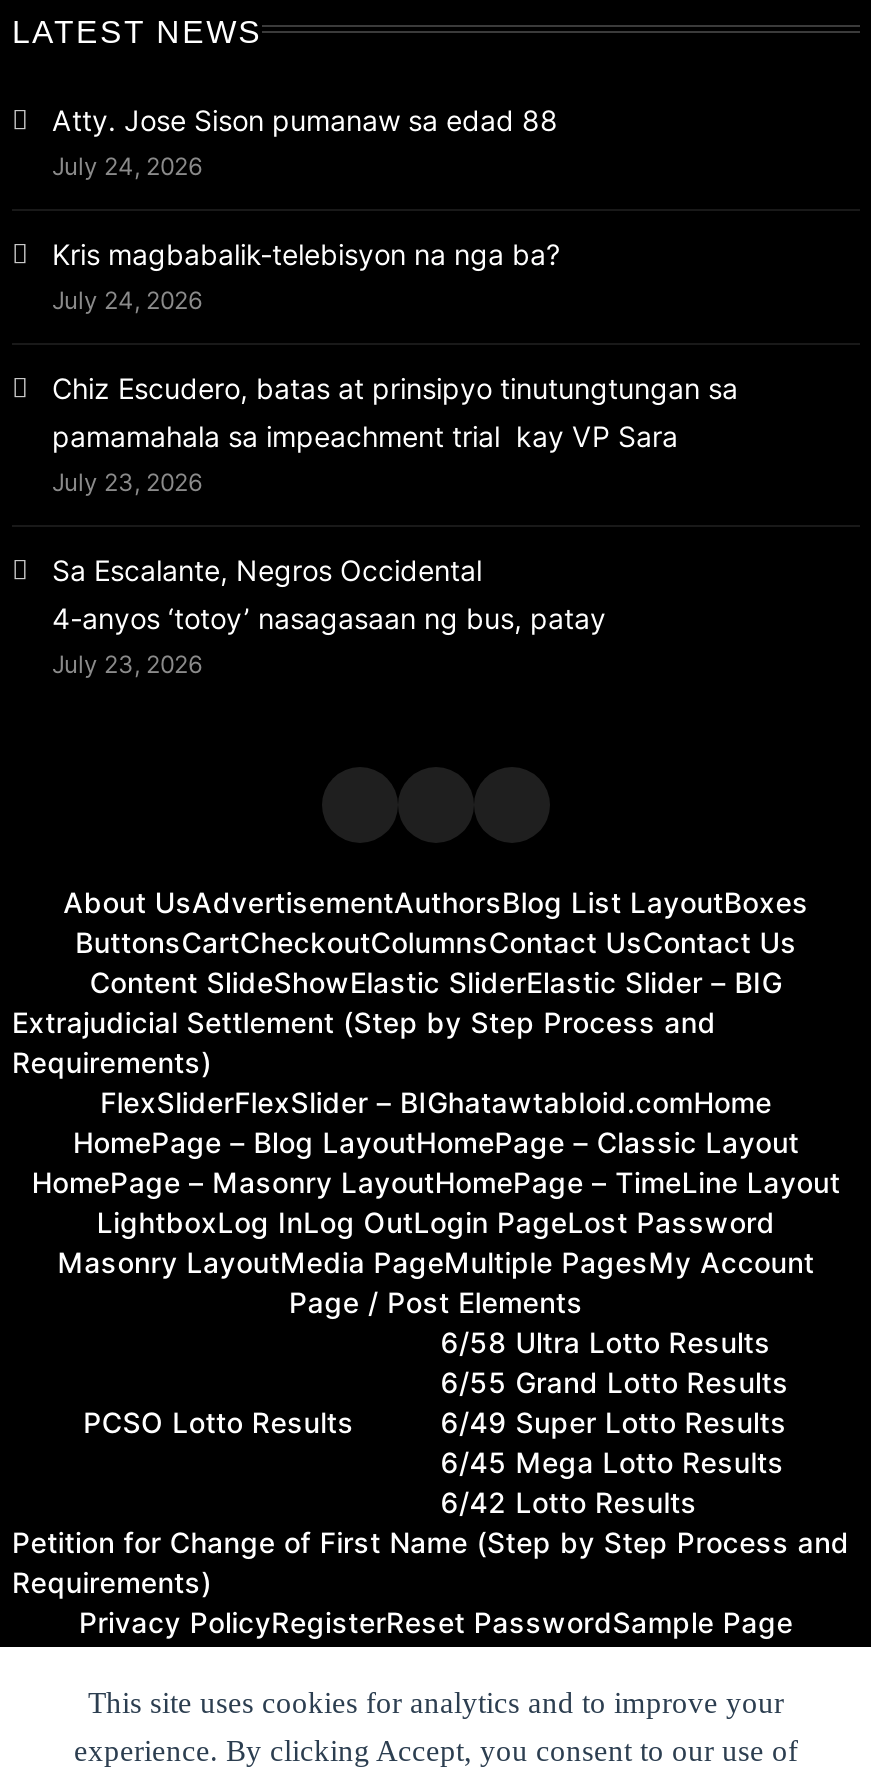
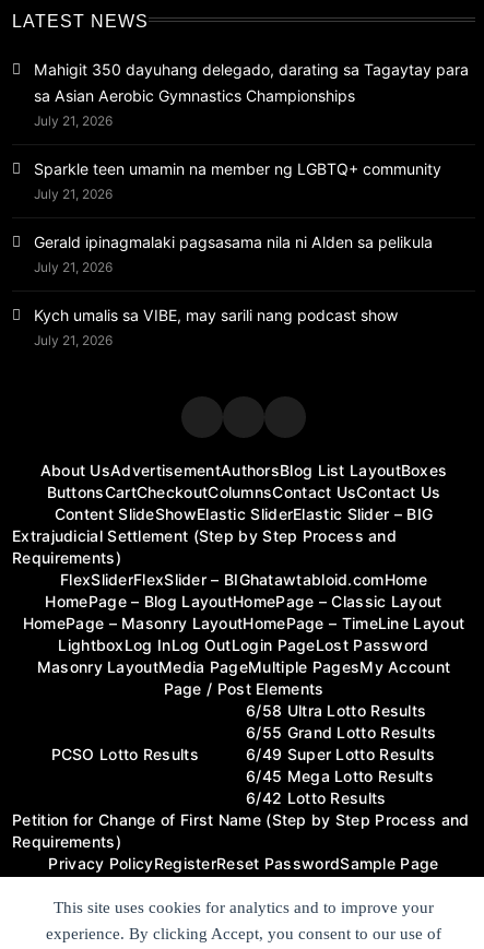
- Atty. Jose Sison pumanaw sa edad 88
- July 24, 2026
+ Mahigit 350 dayuhang delegado, darating sa Tagaytay para
+ sa Asian Aerobic Gymnastics Championships
+ July 21, 2026

- Kris magbabalik-telebisyon na nga ba?
- July 24, 2026
+ Sparkle teen umamin na member ng LGBTQ+ community
+ July 21, 2026

- Chiz Escudero, batas at prinsipyo tinutungtungan sa
- pamamahala sa impeachment trial kay VP Sara
- July 23, 2026
+ Gerald ipinagmalaki pagsasama nila ni Alden sa pelikula
+ July 21, 2026

- Sa Escalante, Negros Occidental
- 4-anyos ‘totoy’ nasagasaan ng bus, patay
- July 23, 2026
+ Kych umalis sa VIBE, may sarili nang podcast show
+ July 21, 2026
